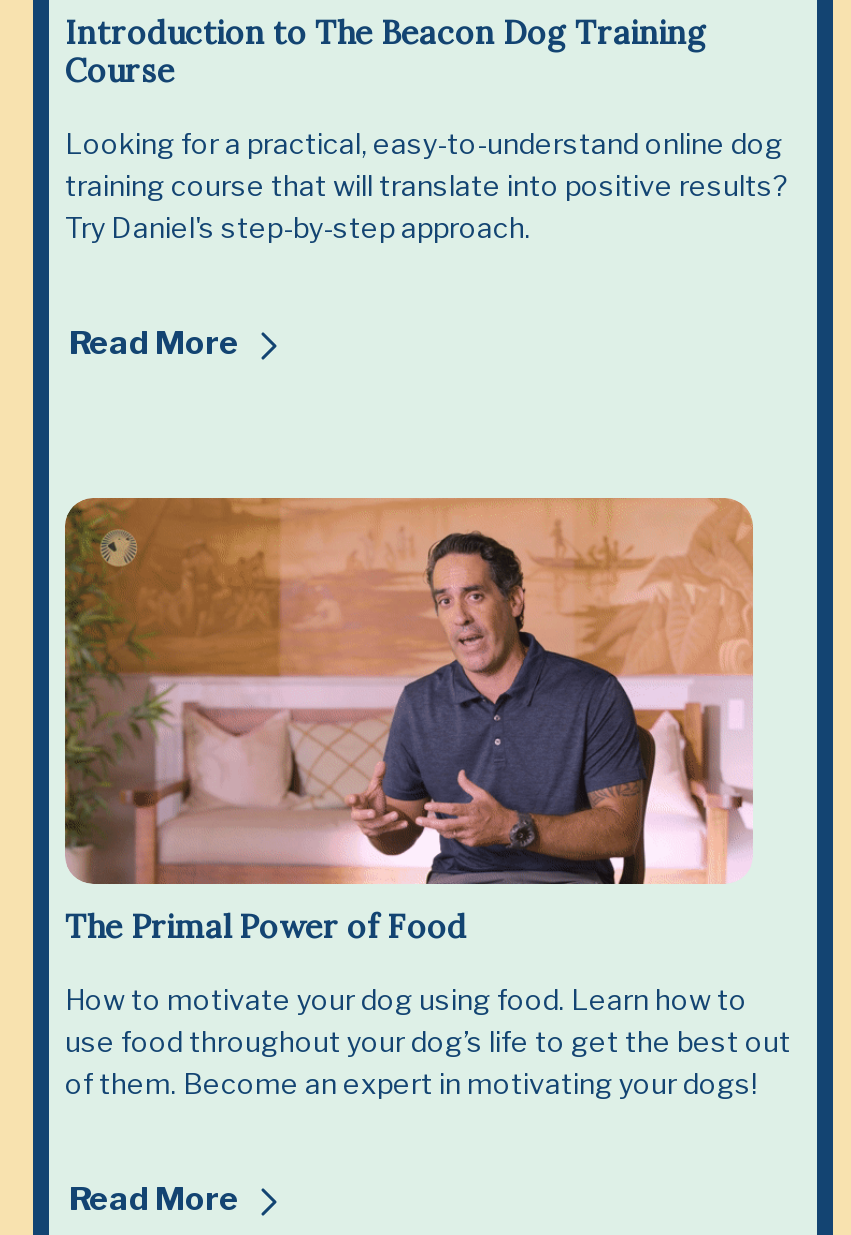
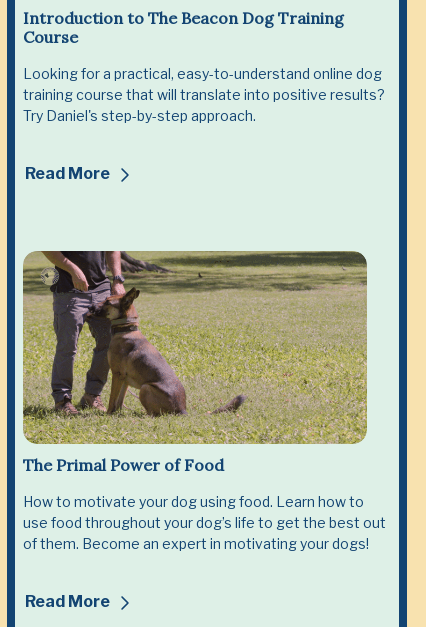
- [image]
+ [image]
